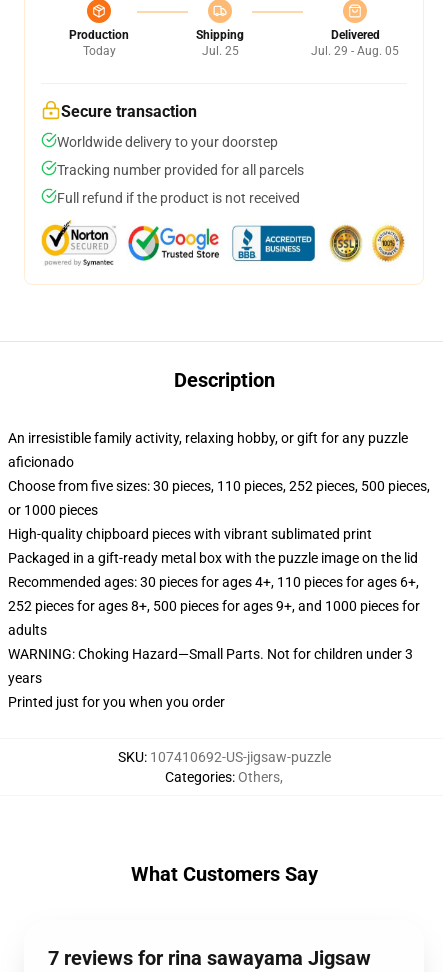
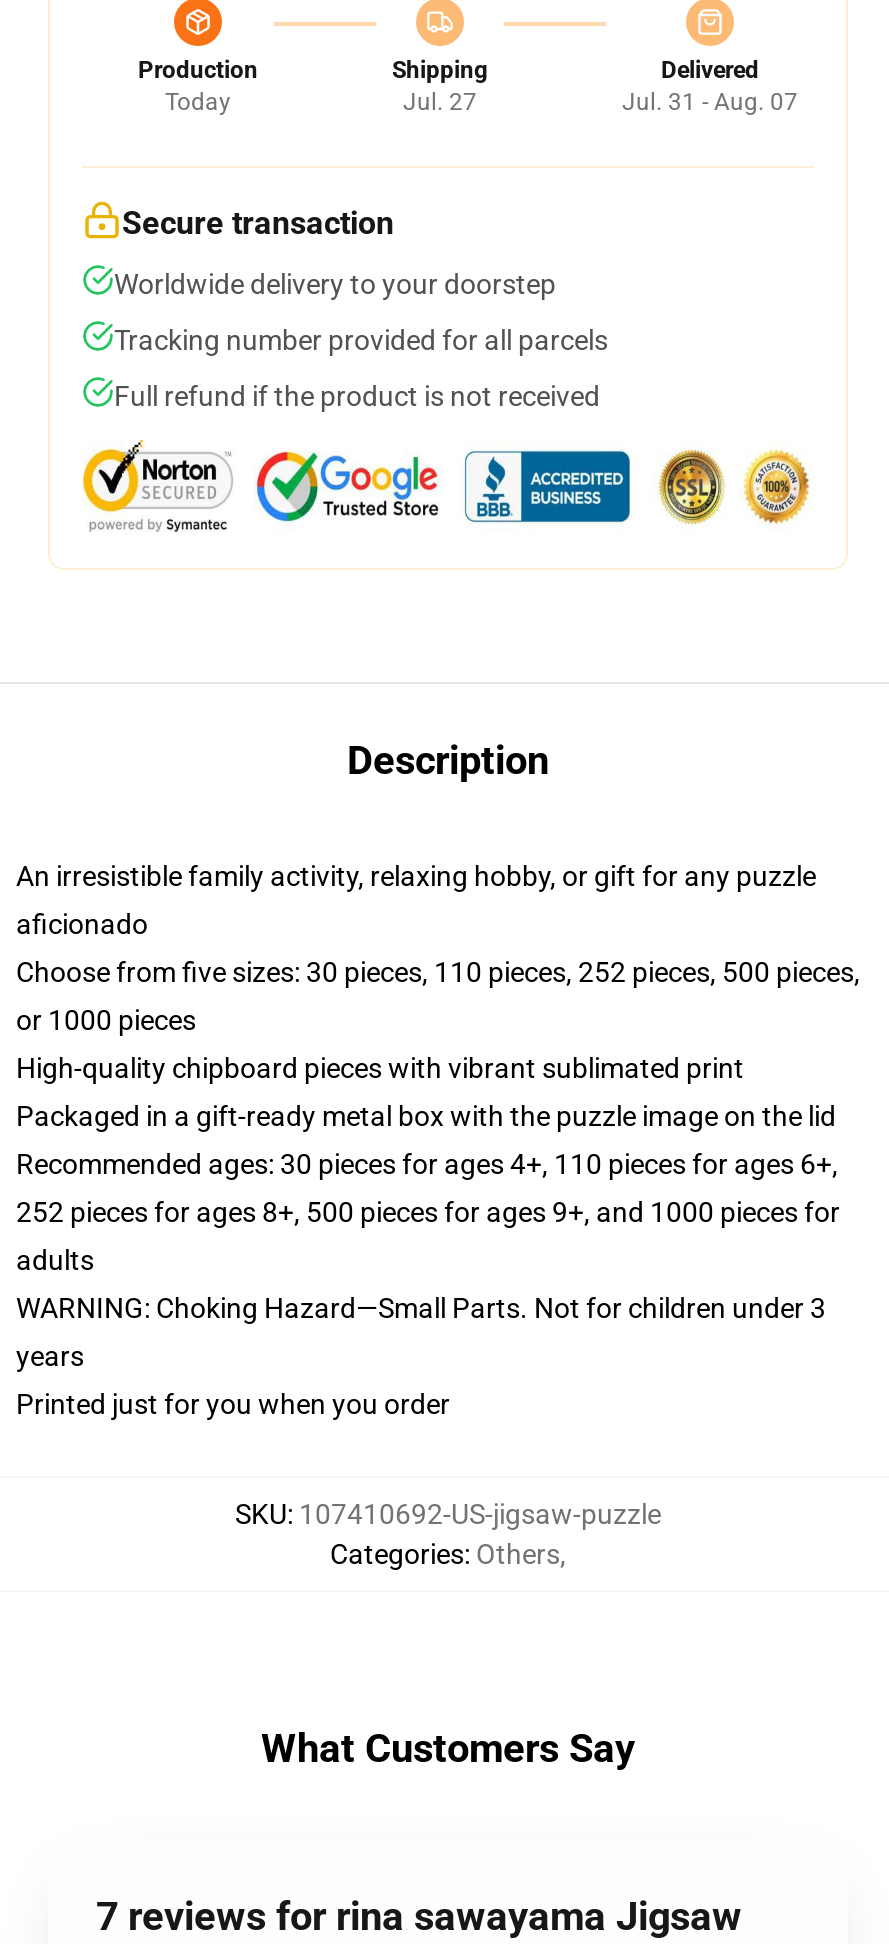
- Jul. 25
+ Jul. 27

- Jul. 29 - Aug. 05
+ Jul. 31 - Aug. 07
